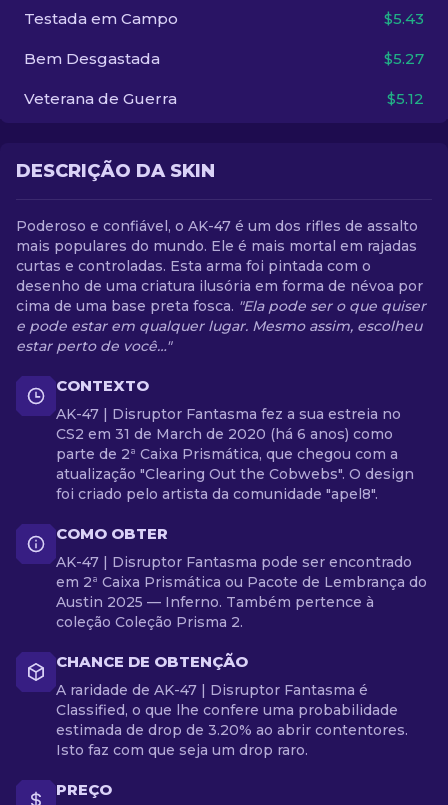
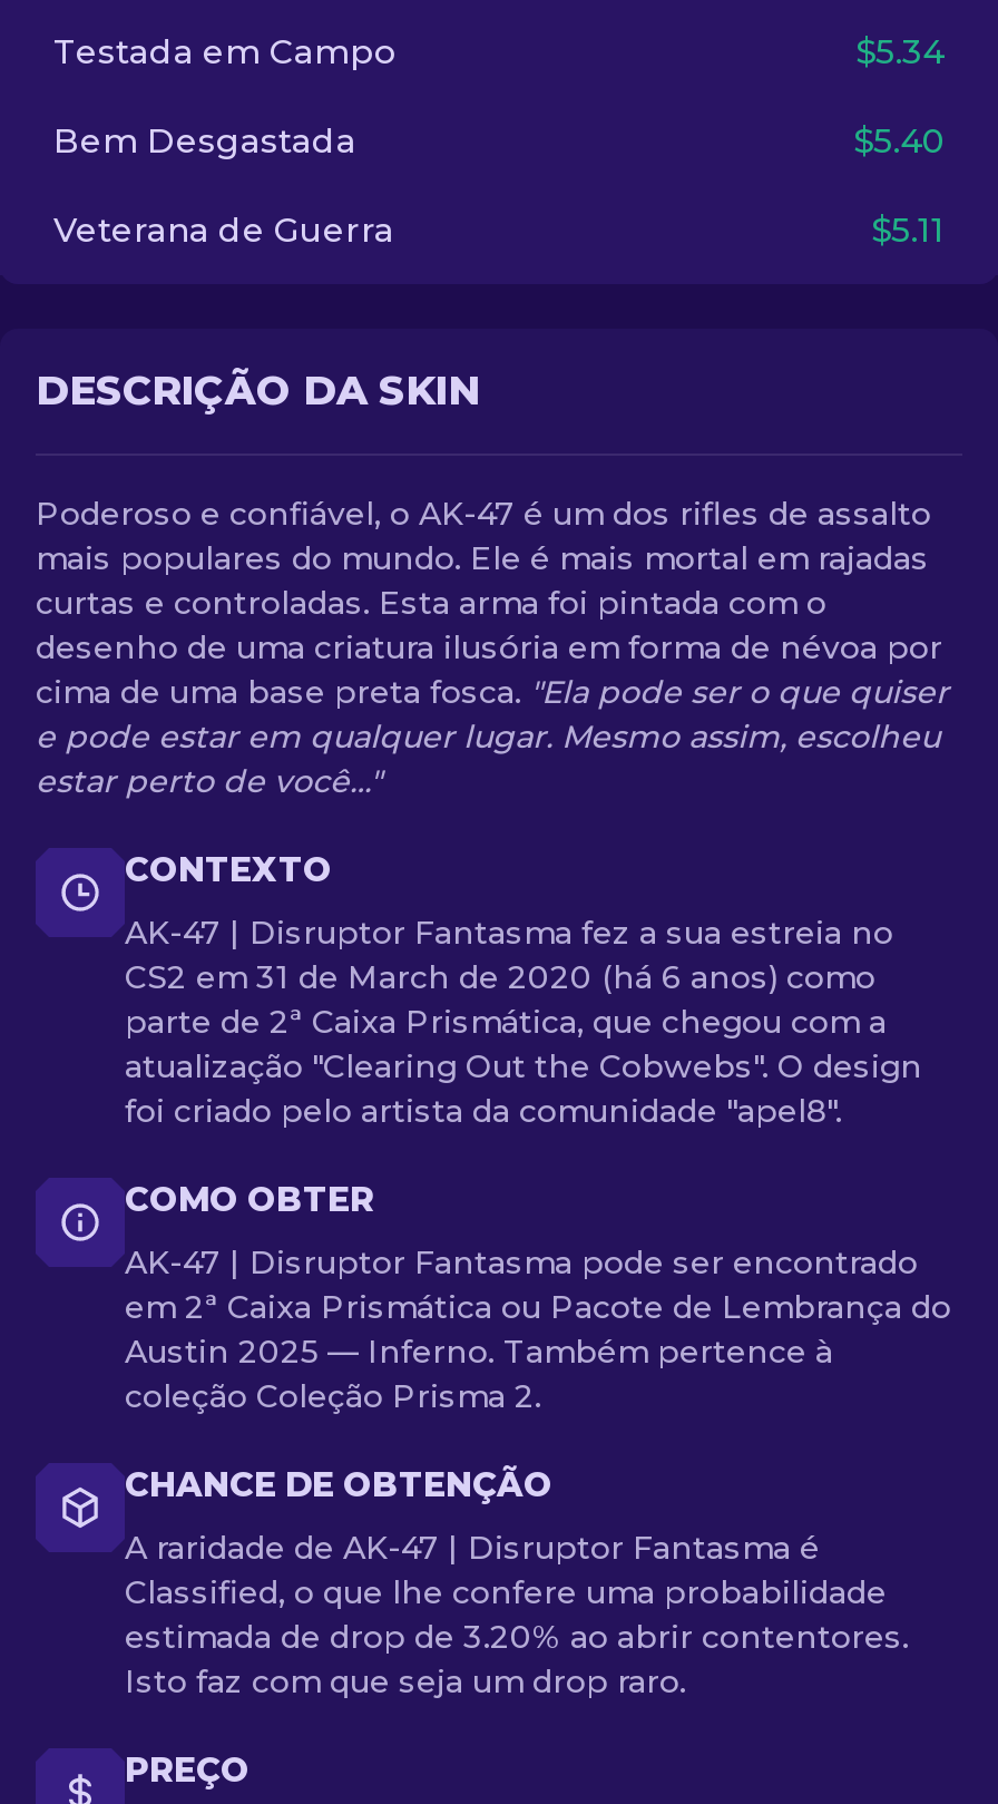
- $5.43
+ $5.34

- $5.27
+ $5.40

- $5.12
+ $5.11
